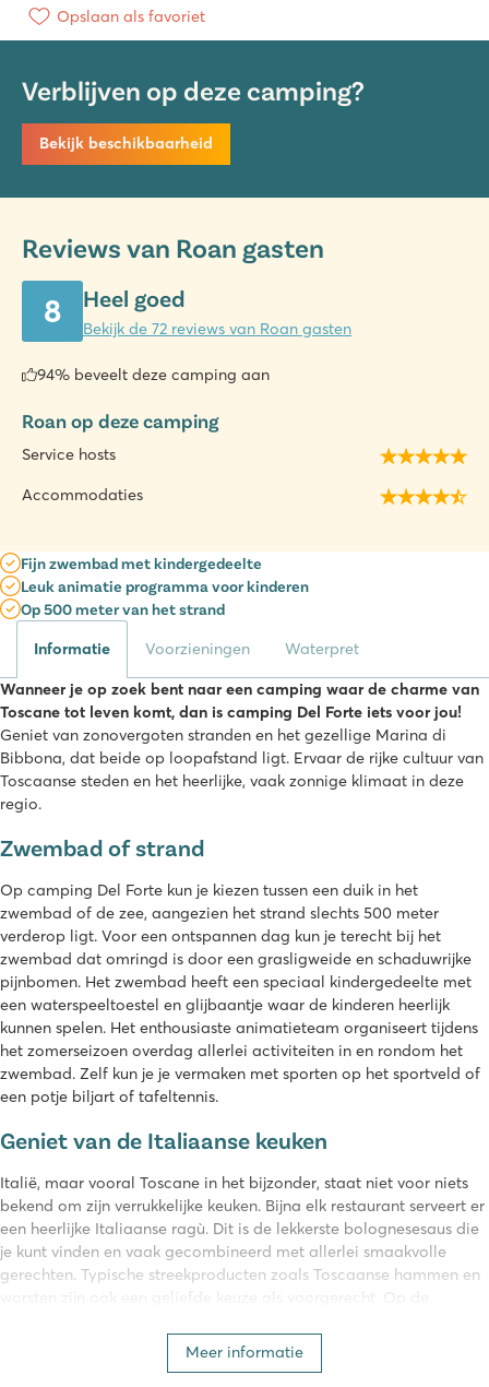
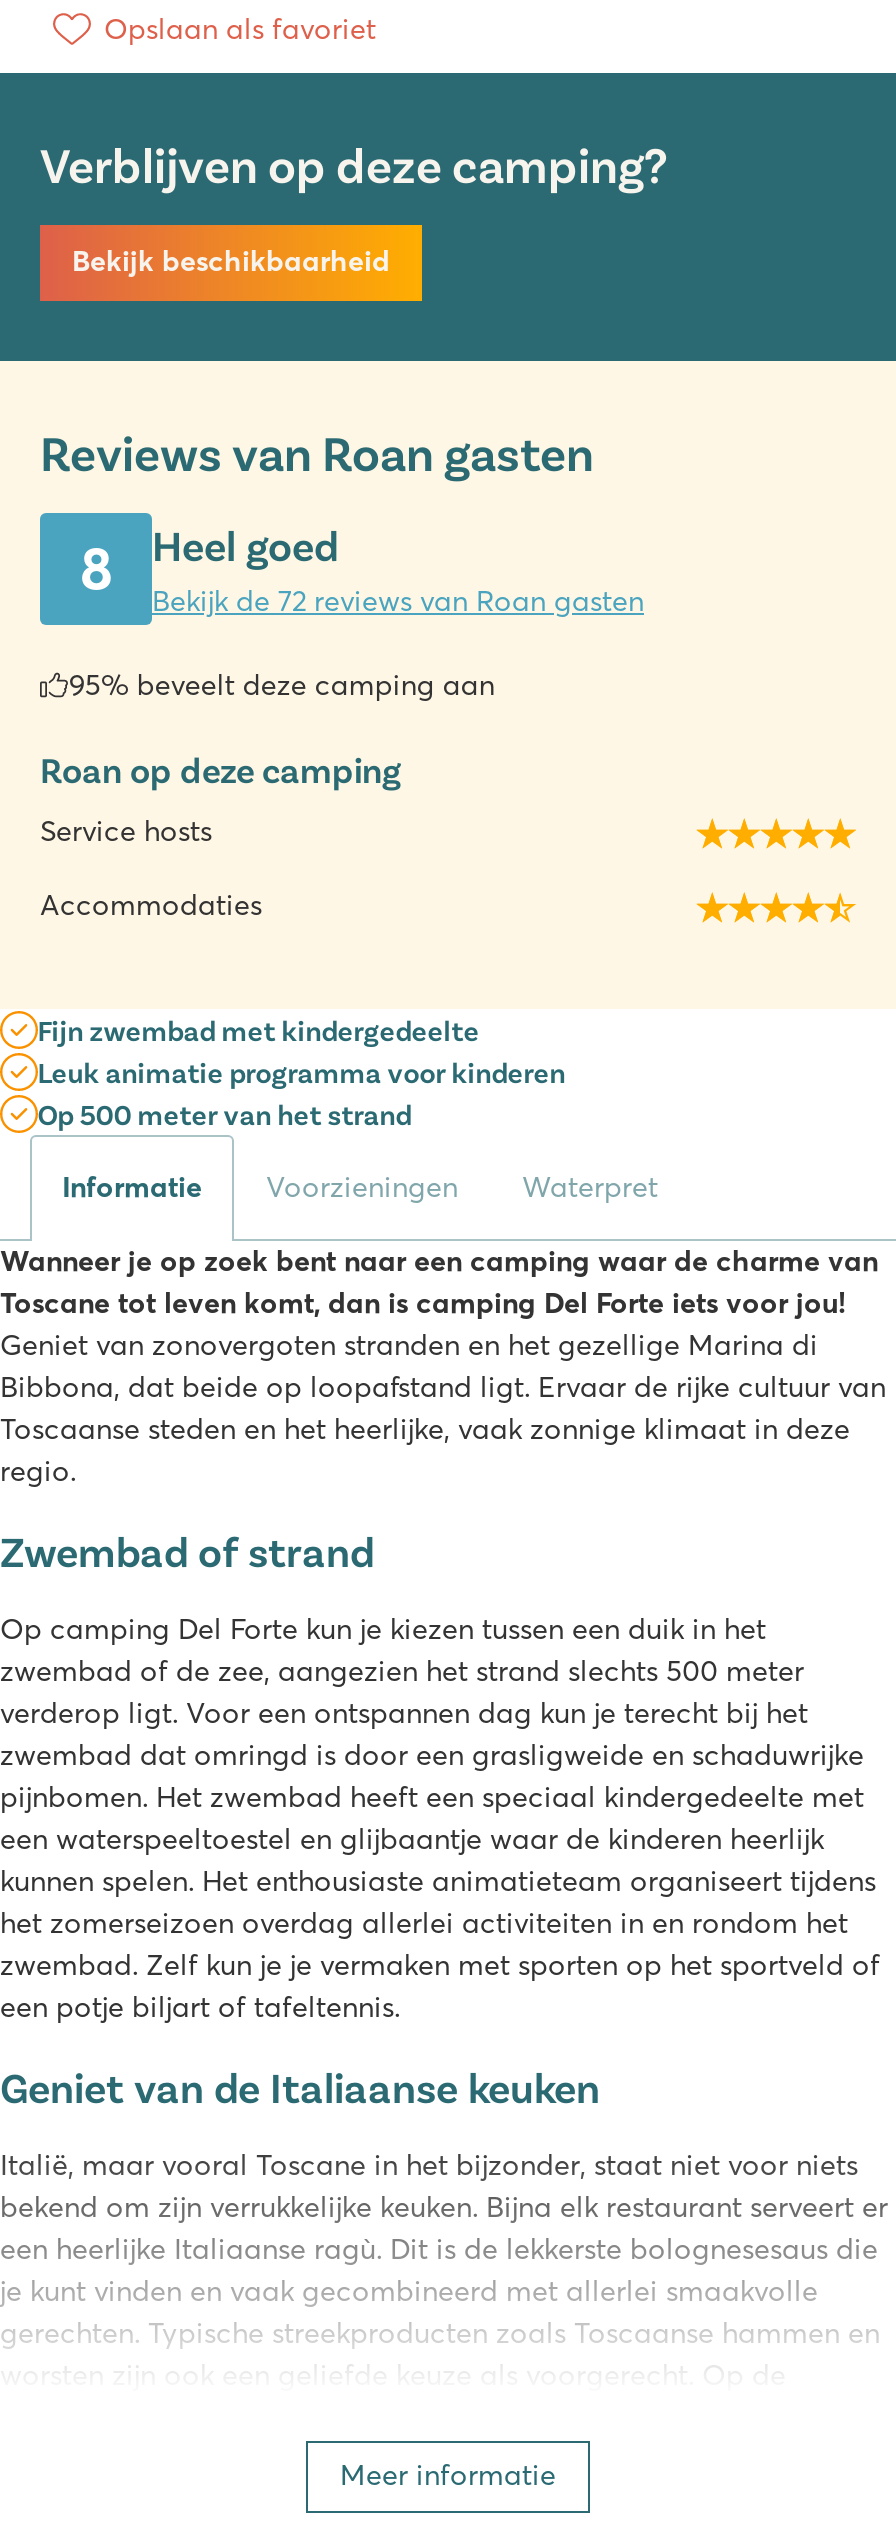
- 94% beveelt deze camping aan
+ 95% beveelt deze camping aan
